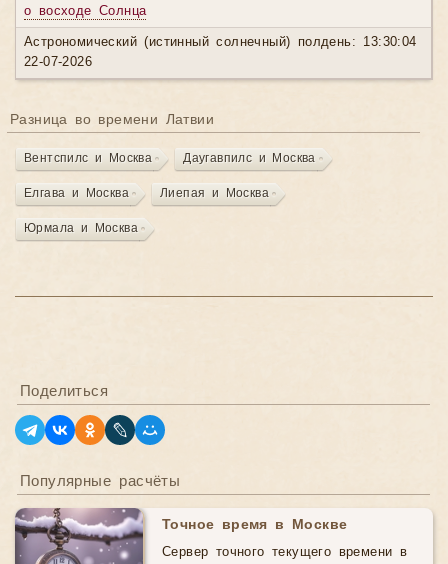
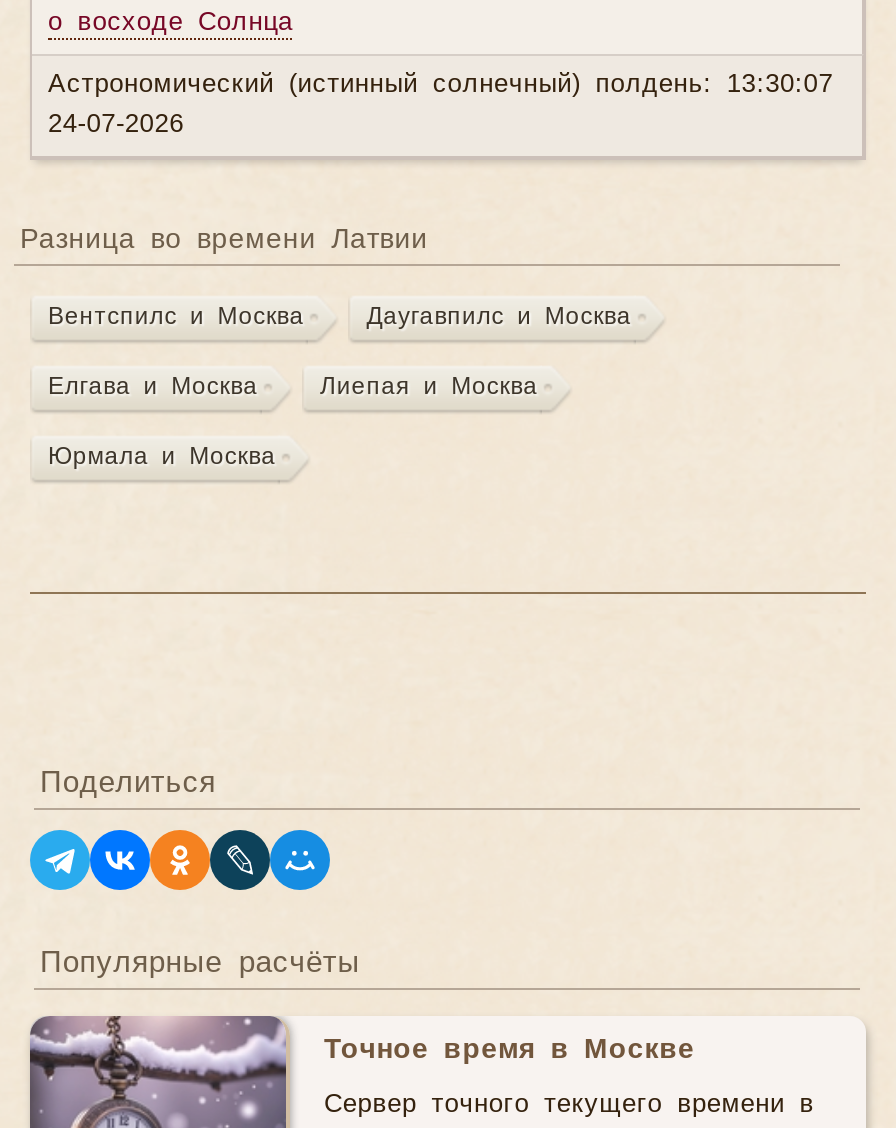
- Астрономический (истинный солнечный) полдень: 13:30:04
+ Астрономический (истинный солнечный) полдень: 13:30:07

- 22-07-2026
+ 24-07-2026
